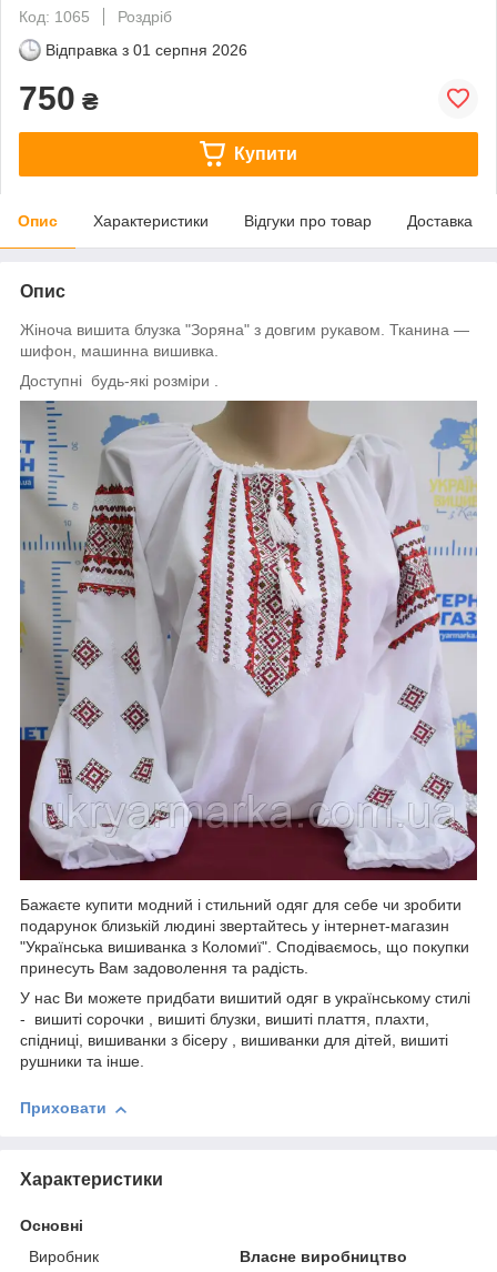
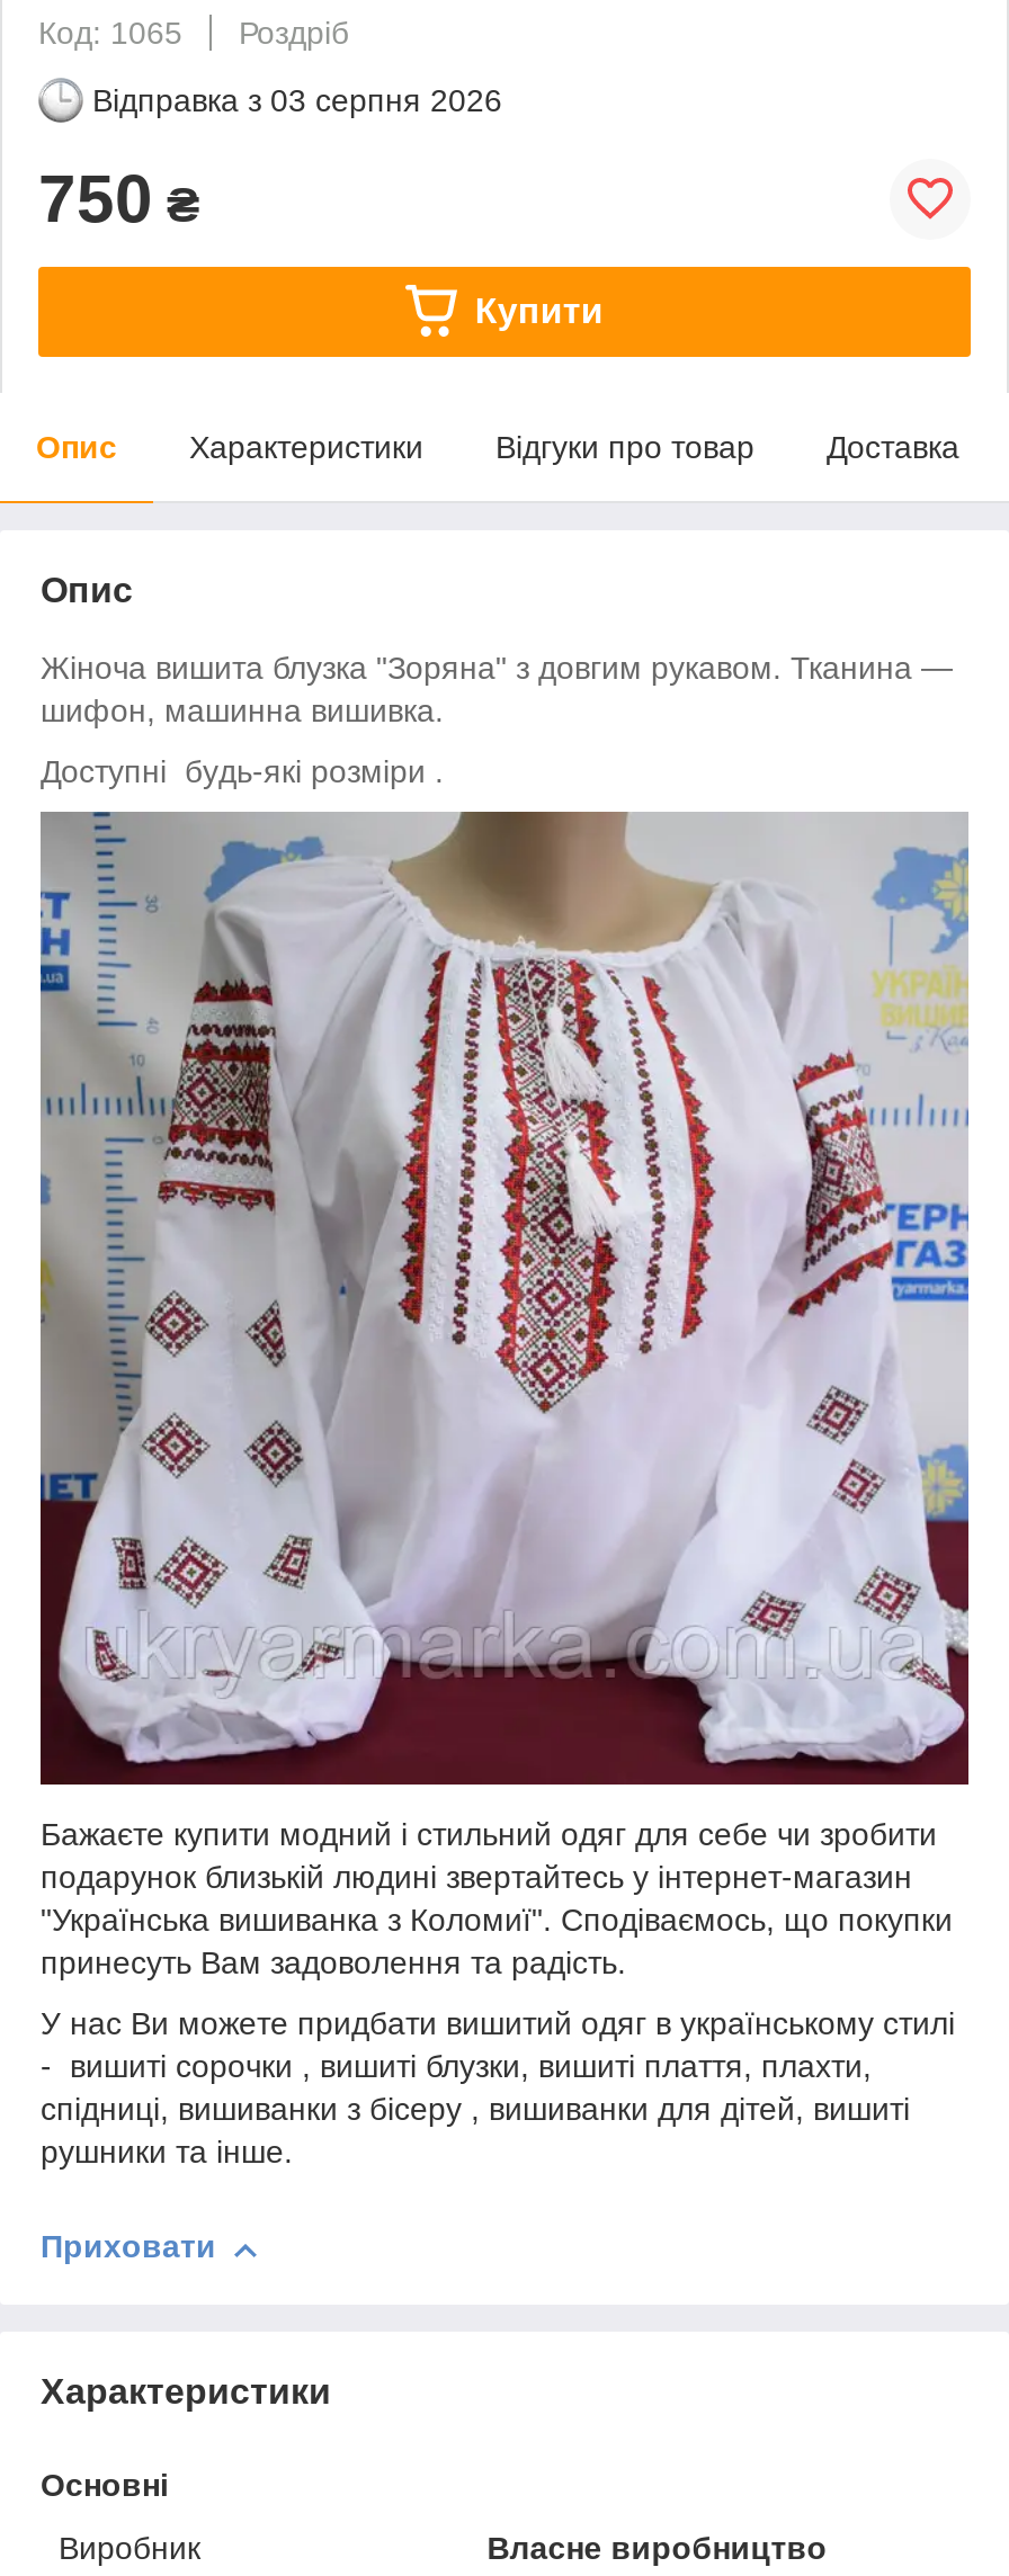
- Відправка з 01 серпня 2026
+ Відправка з 03 серпня 2026
